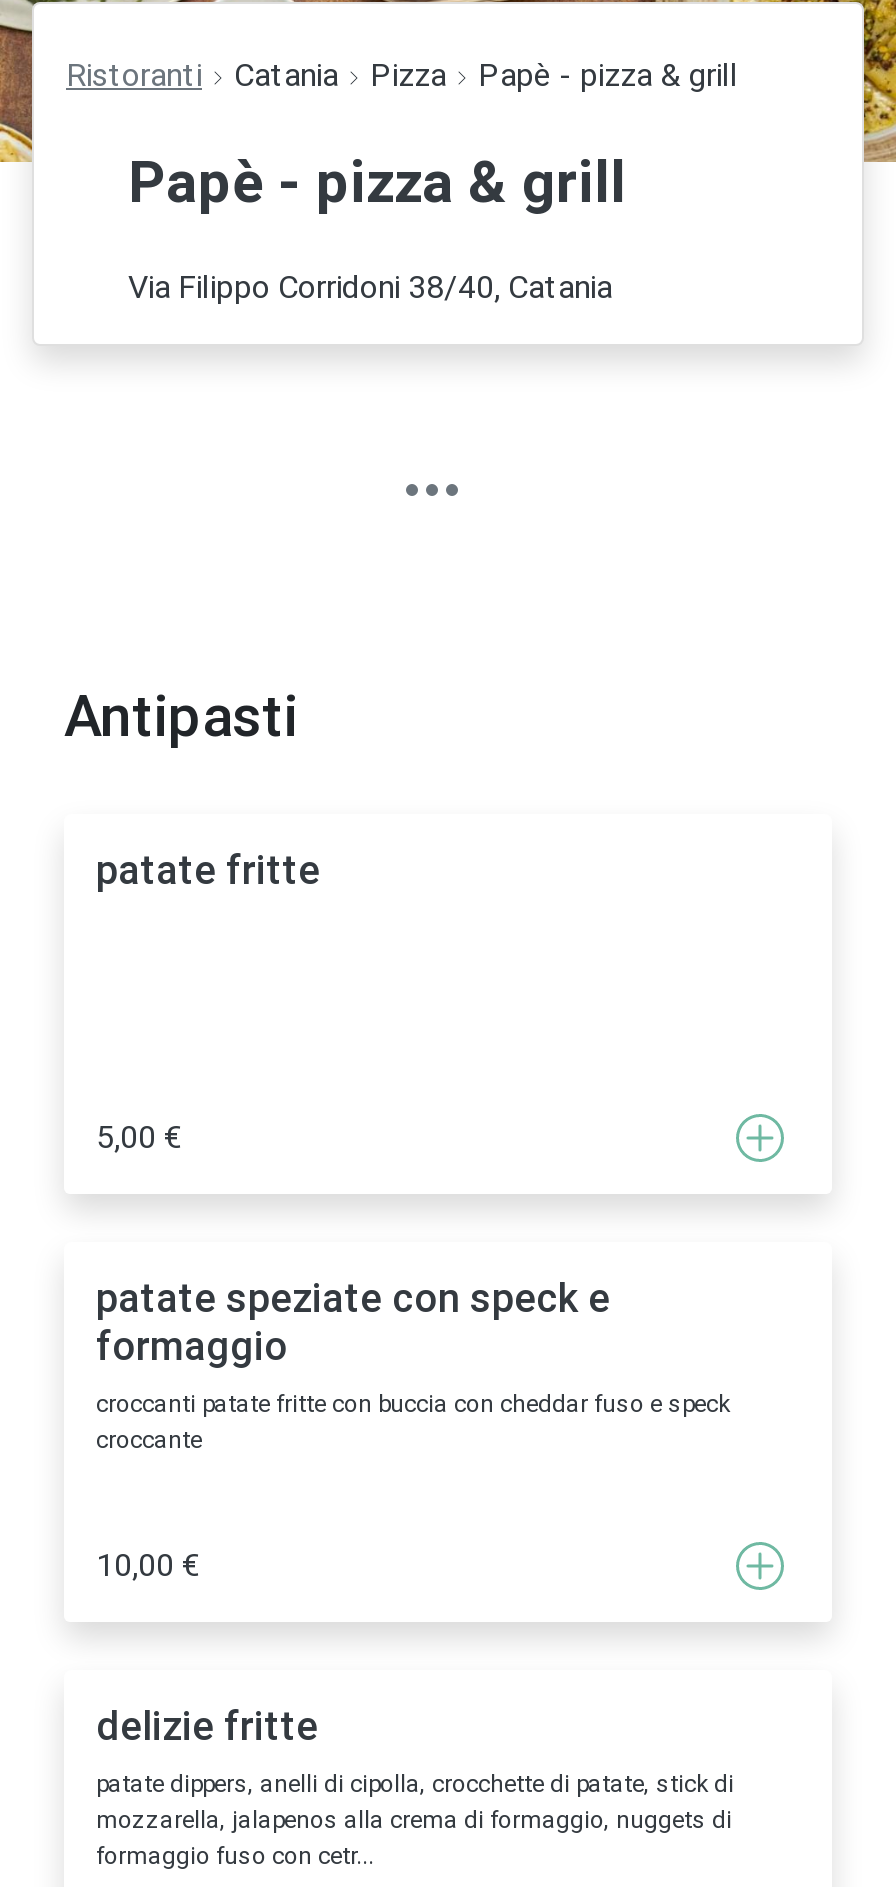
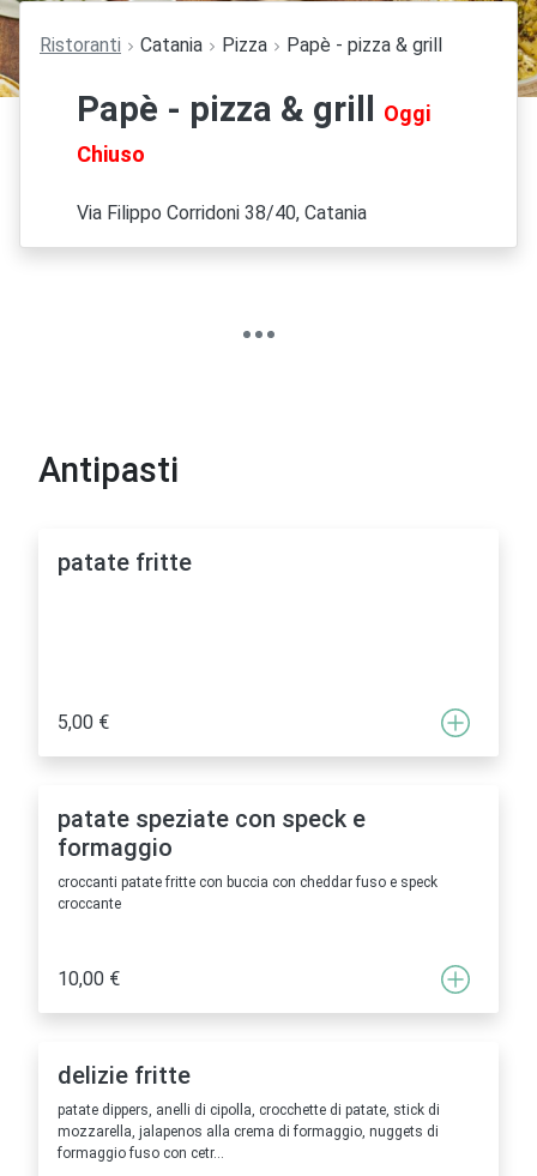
- Papè - pizza & grill
+ Papè - pizza & grill Oggi
+ Chiuso
